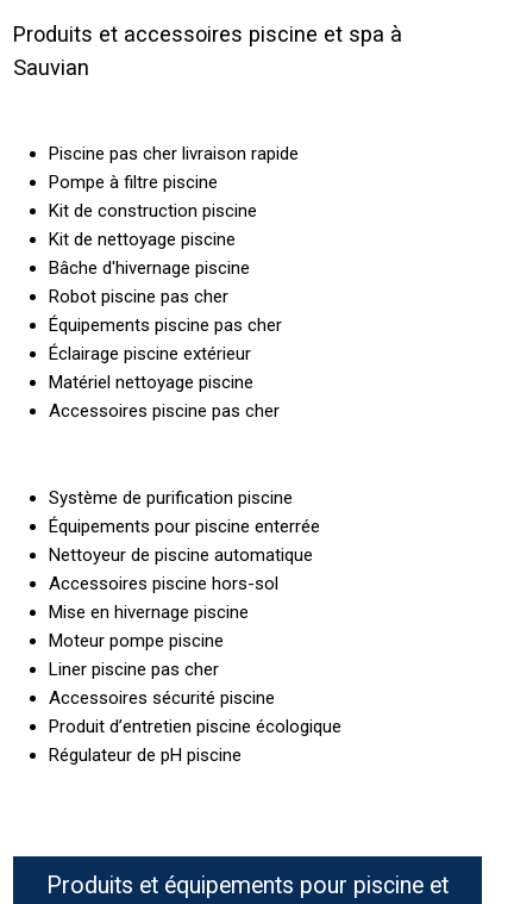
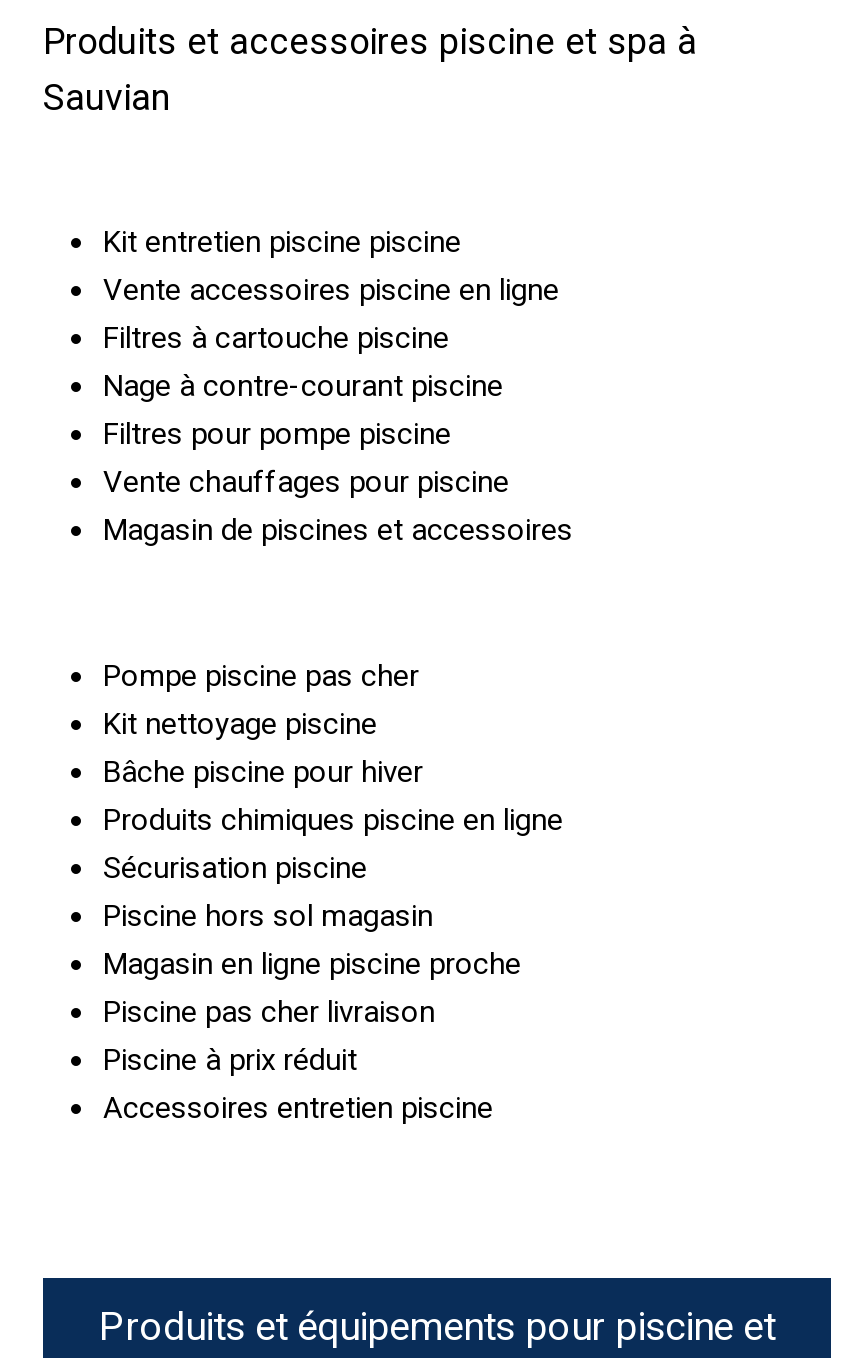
- Piscine pas cher livraison rapide
- Pompe à filtre piscine
- Kit de construction piscine
- Kit de nettoyage piscine
- Bâche d'hivernage piscine
- Robot piscine pas cher
- Équipements piscine pas cher
- Éclairage piscine extérieur
- Matériel nettoyage piscine
- Accessoires piscine pas cher
+ Kit entretien piscine piscine
+ Vente accessoires piscine en ligne
+ Filtres à cartouche piscine
+ Nage à contre-courant piscine
+ Filtres pour pompe piscine
+ Vente chauffages pour piscine
+ Magasin de piscines et accessoires

- Système de purification piscine
- Équipements pour piscine enterrée
- Nettoyeur de piscine automatique
- Accessoires piscine hors-sol
- Mise en hivernage piscine
- Moteur pompe piscine
- Liner piscine pas cher
- Accessoires sécurité piscine
- Produit d’entretien piscine écologique
- Régulateur de pH piscine
+ Pompe piscine pas cher
+ Kit nettoyage piscine
+ Bâche piscine pour hiver
+ Produits chimiques piscine en ligne
+ Sécurisation piscine
+ Piscine hors sol magasin
+ Magasin en ligne piscine proche
+ Piscine pas cher livraison
+ Piscine à prix réduit
+ Accessoires entretien piscine
